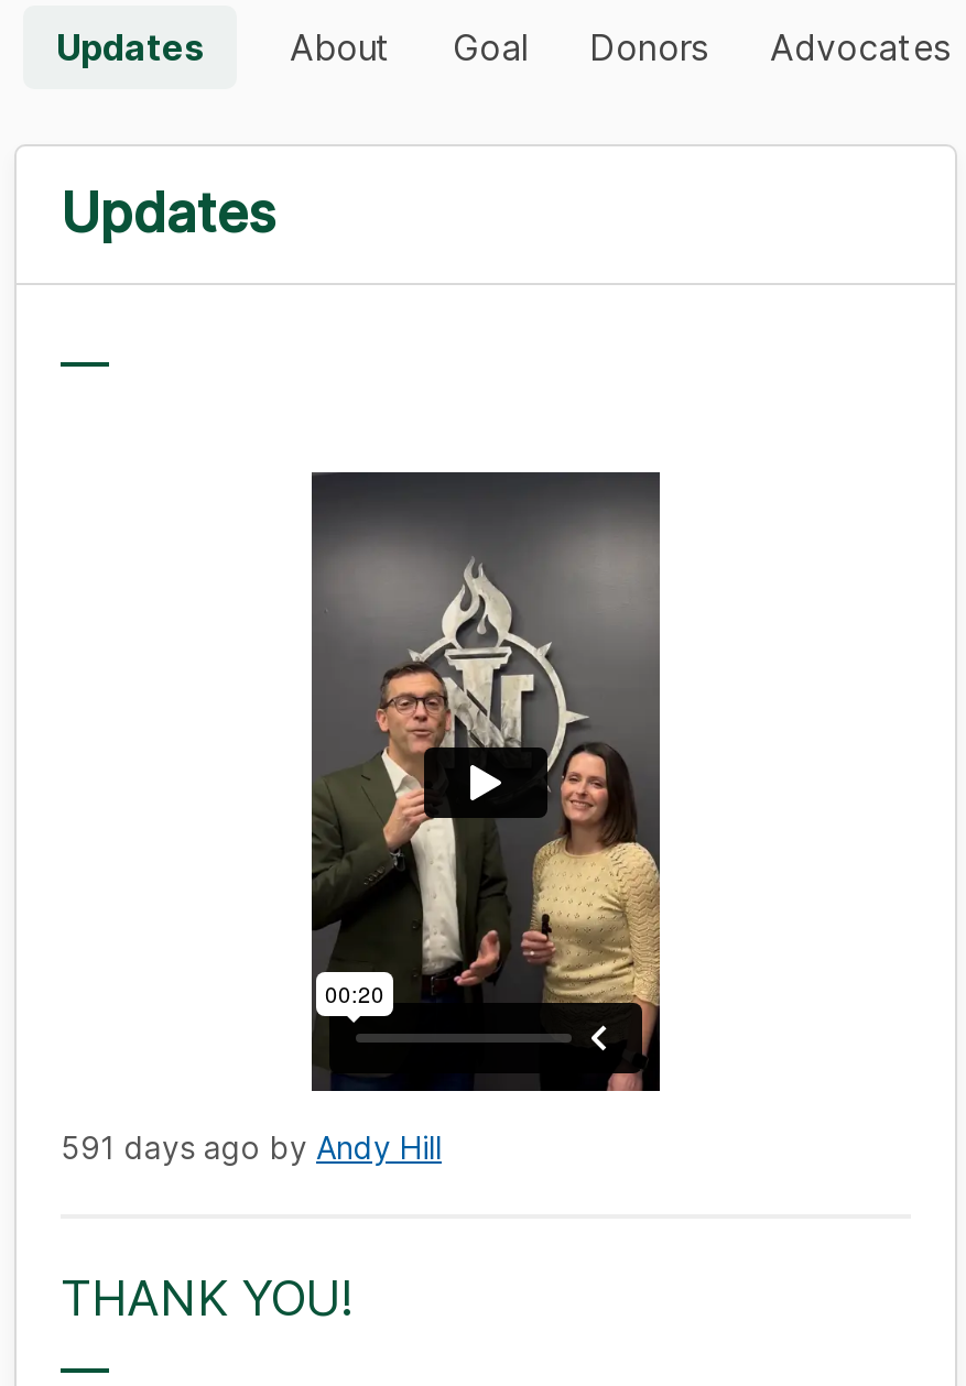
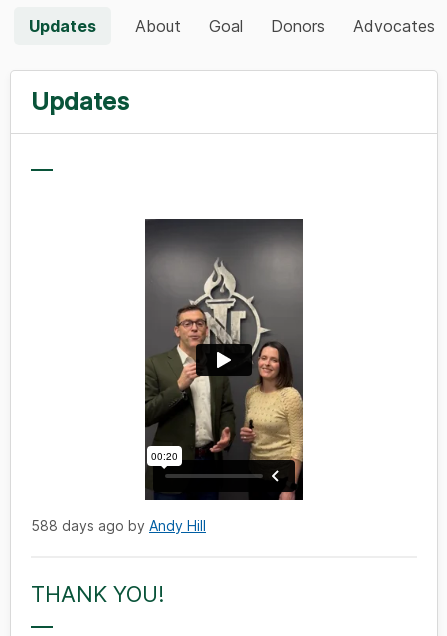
- 591 days ago by Andy Hill
+ 588 days ago by Andy Hill
